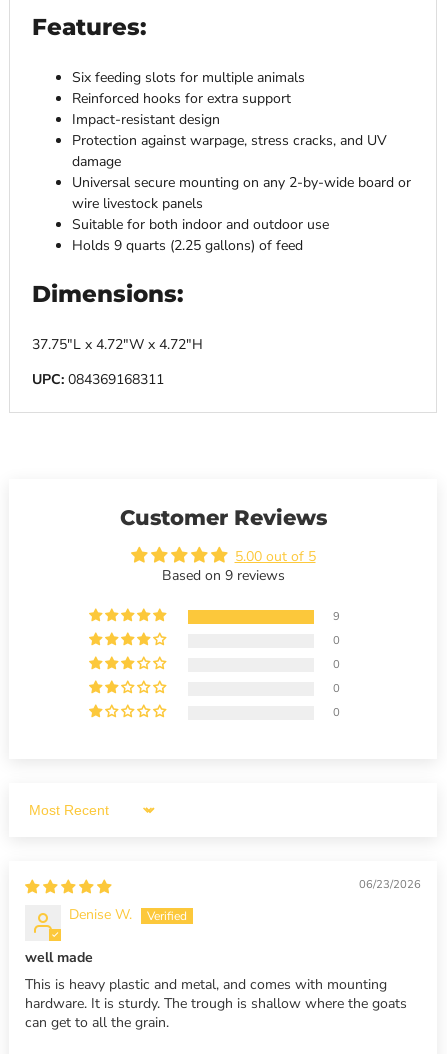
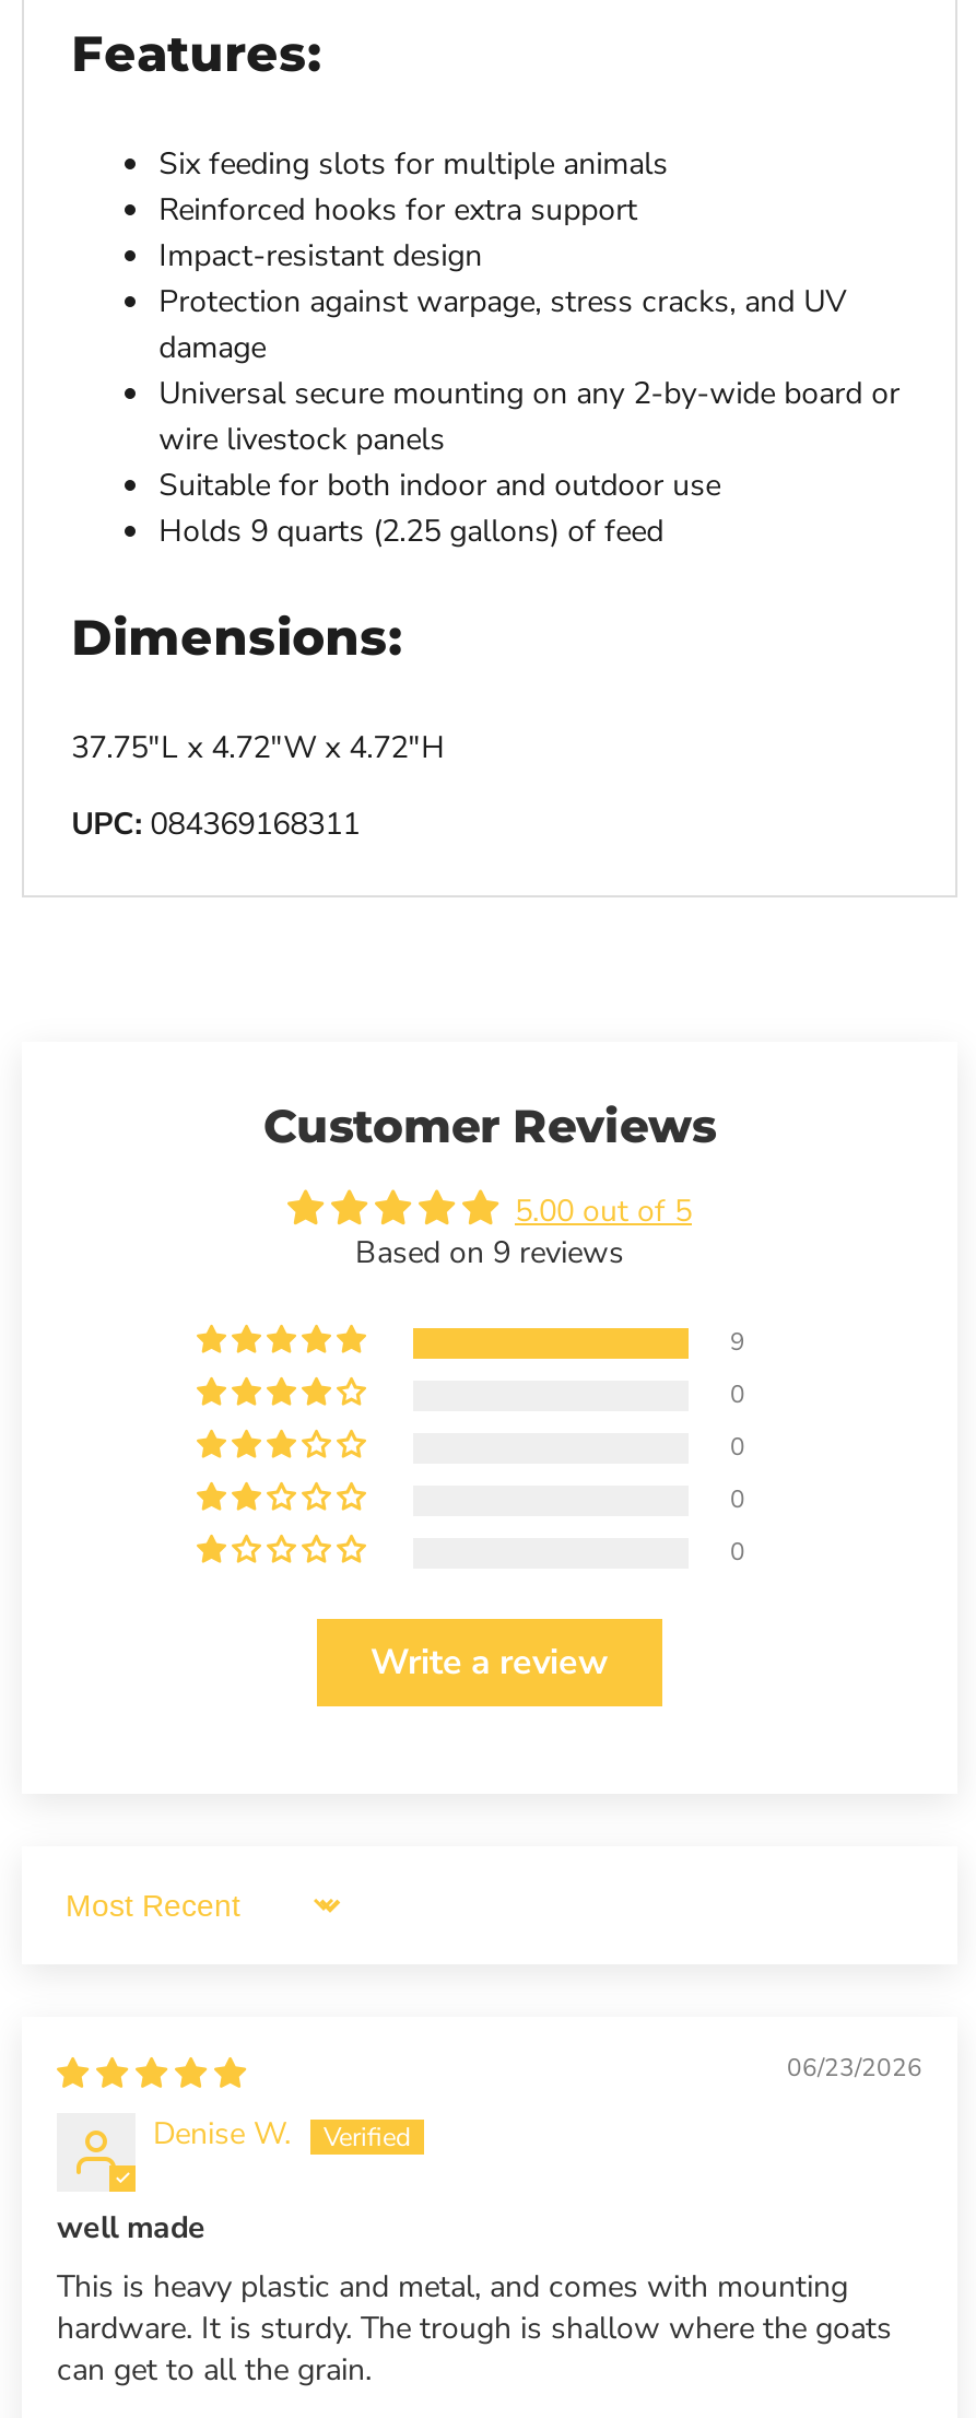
+ Write a review
